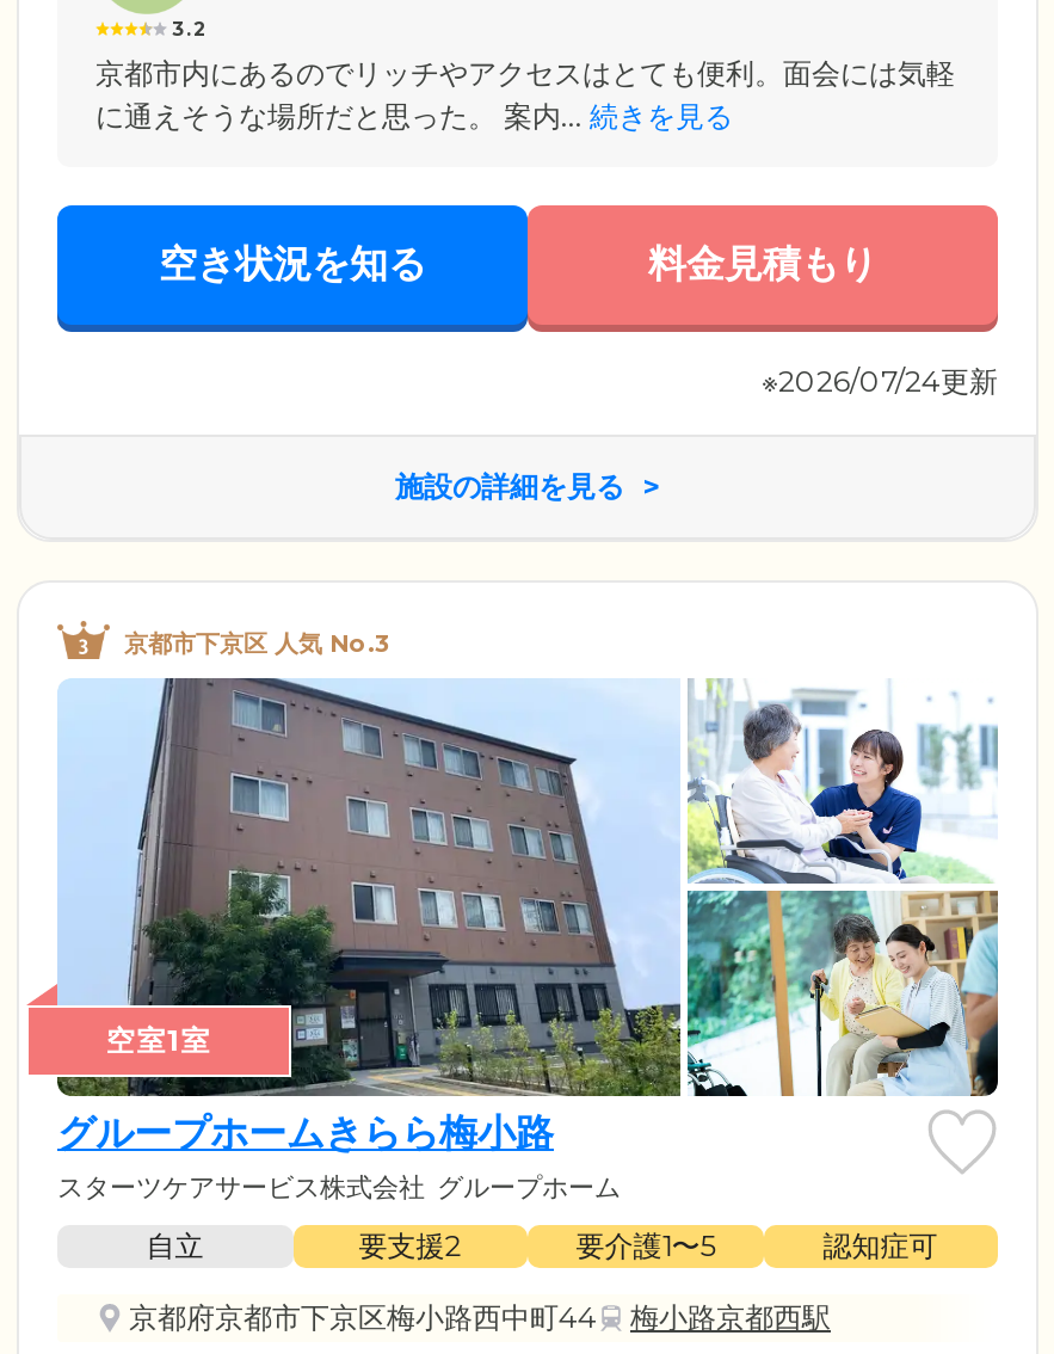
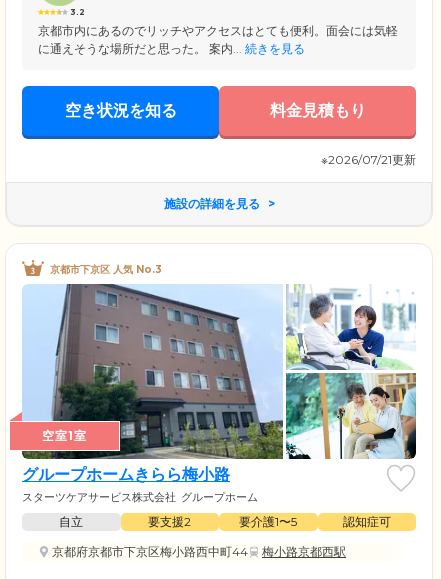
- ※2026/07/24更新
+ ※2026/07/21更新
